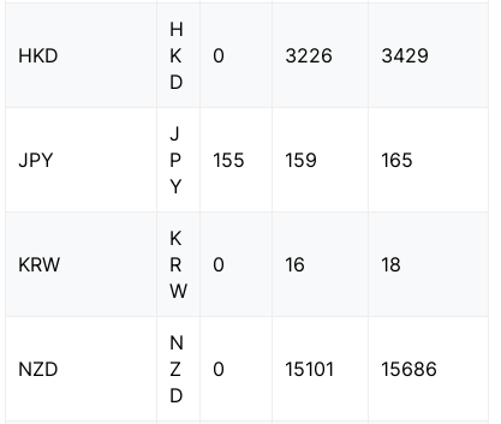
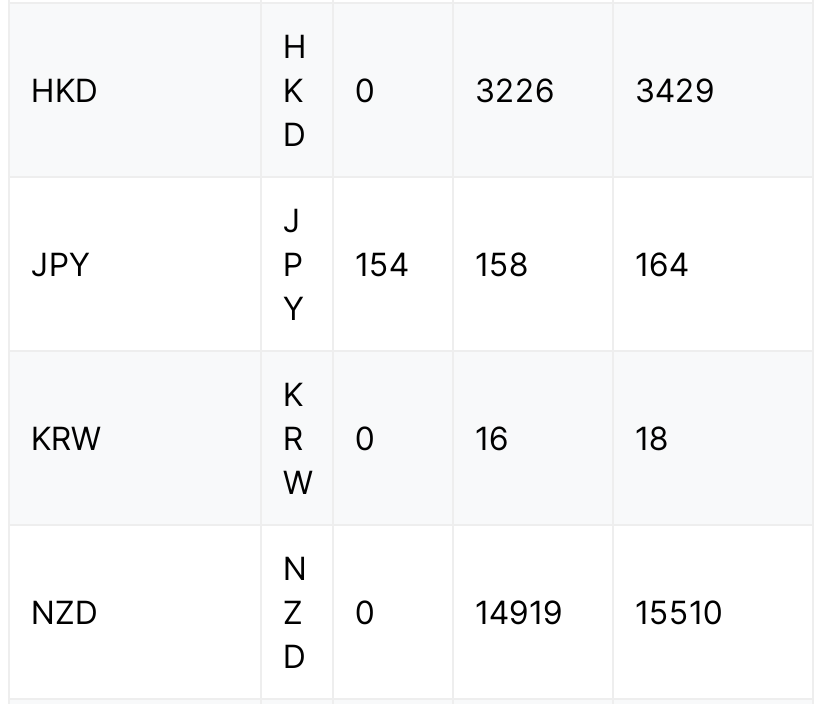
- 155
+ 154

- 159
+ 158

- 165
+ 164

- 15101
+ 14919

- 15686
+ 15510
